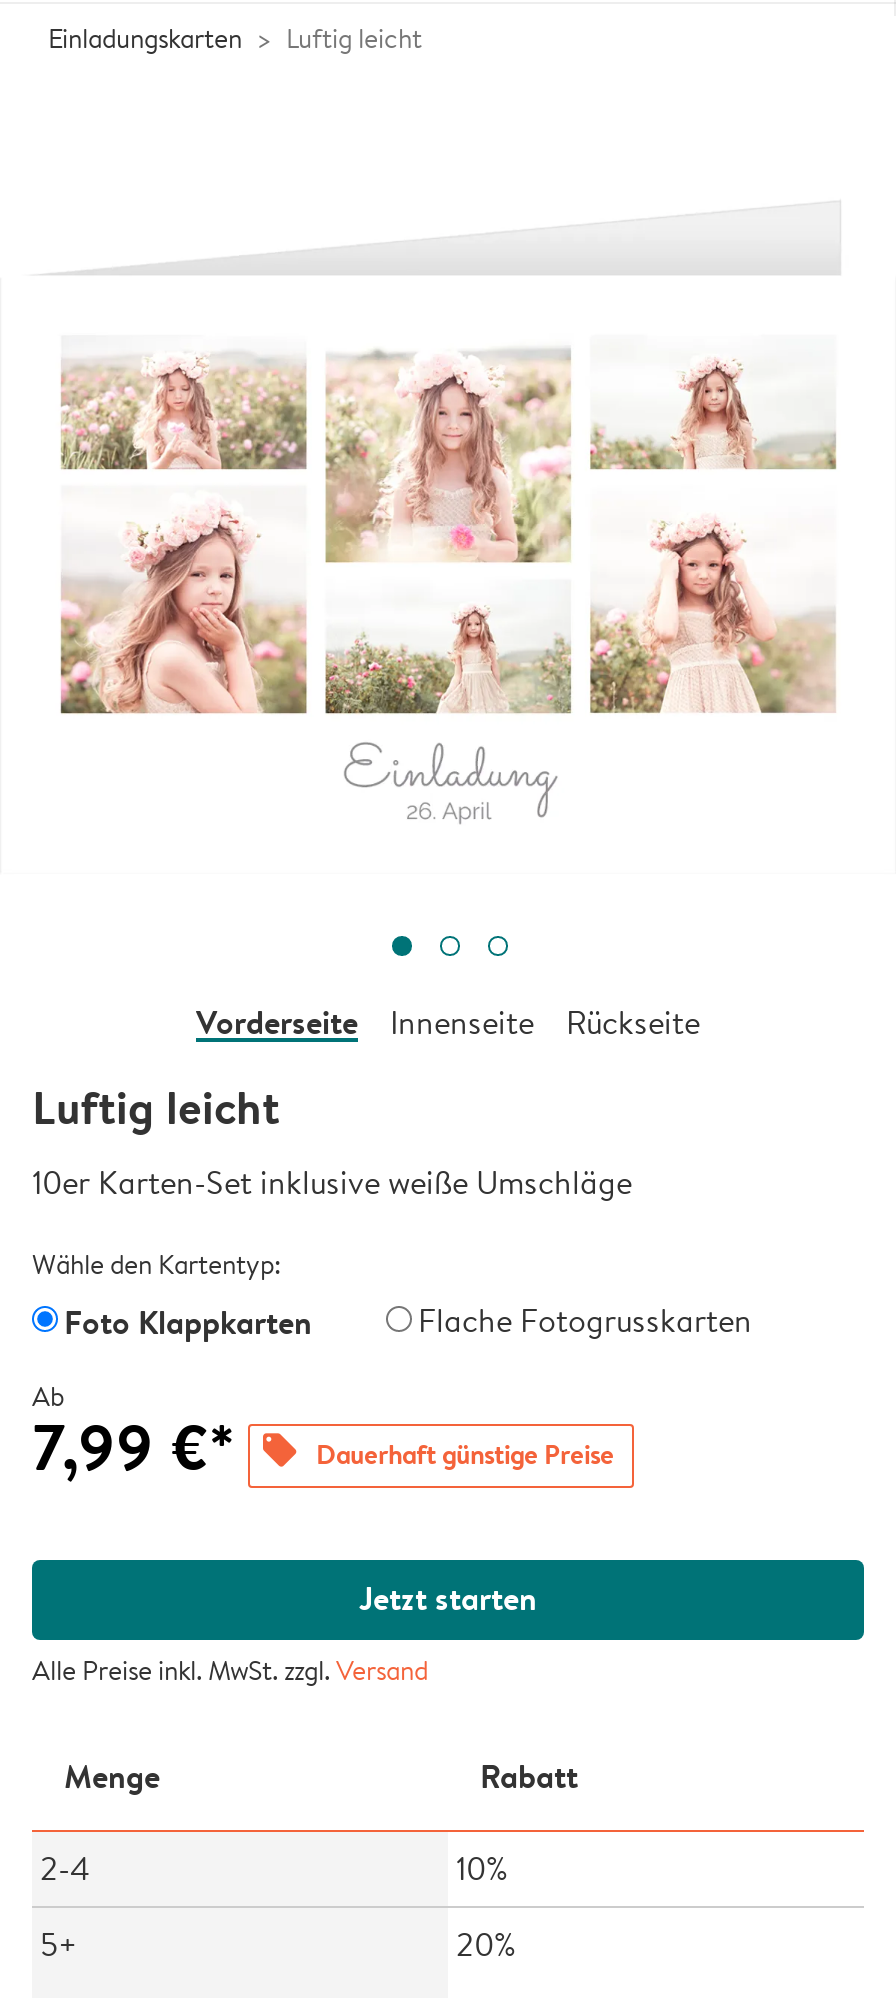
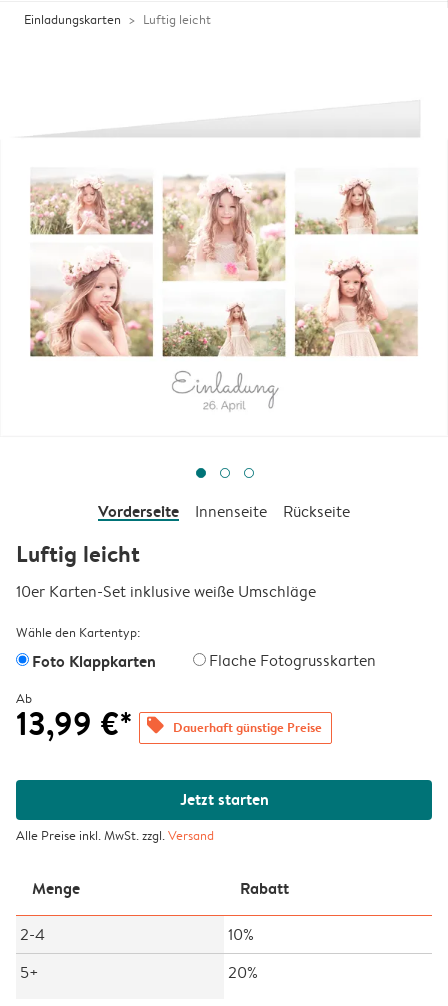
- 7,99 €*
+ 13,99 €*
